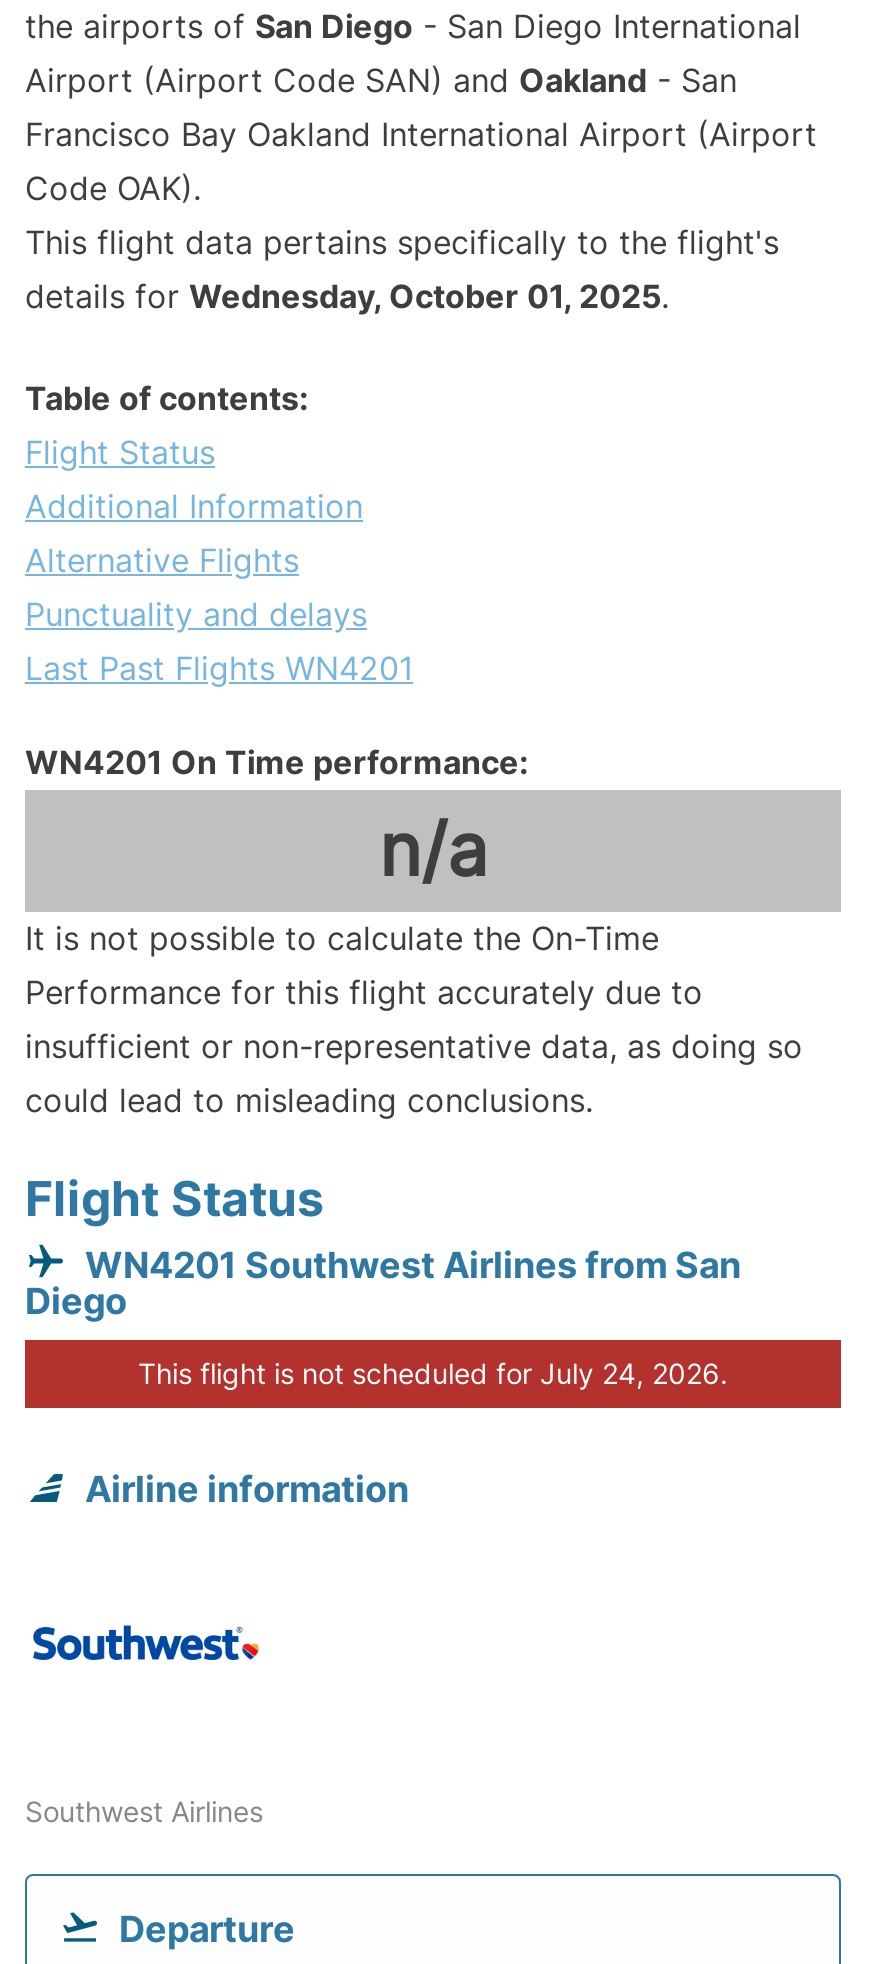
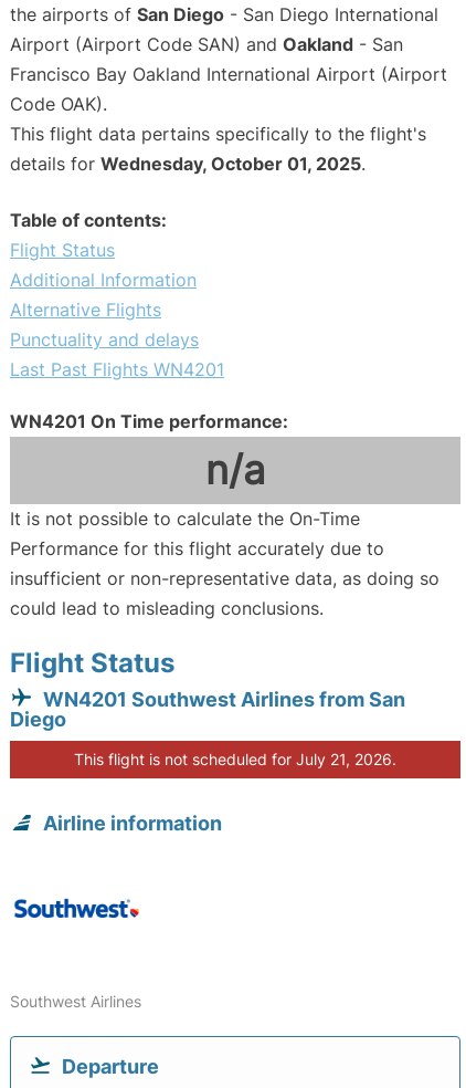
- This flight is not scheduled for July 24, 2026.
+ This flight is not scheduled for July 21, 2026.
